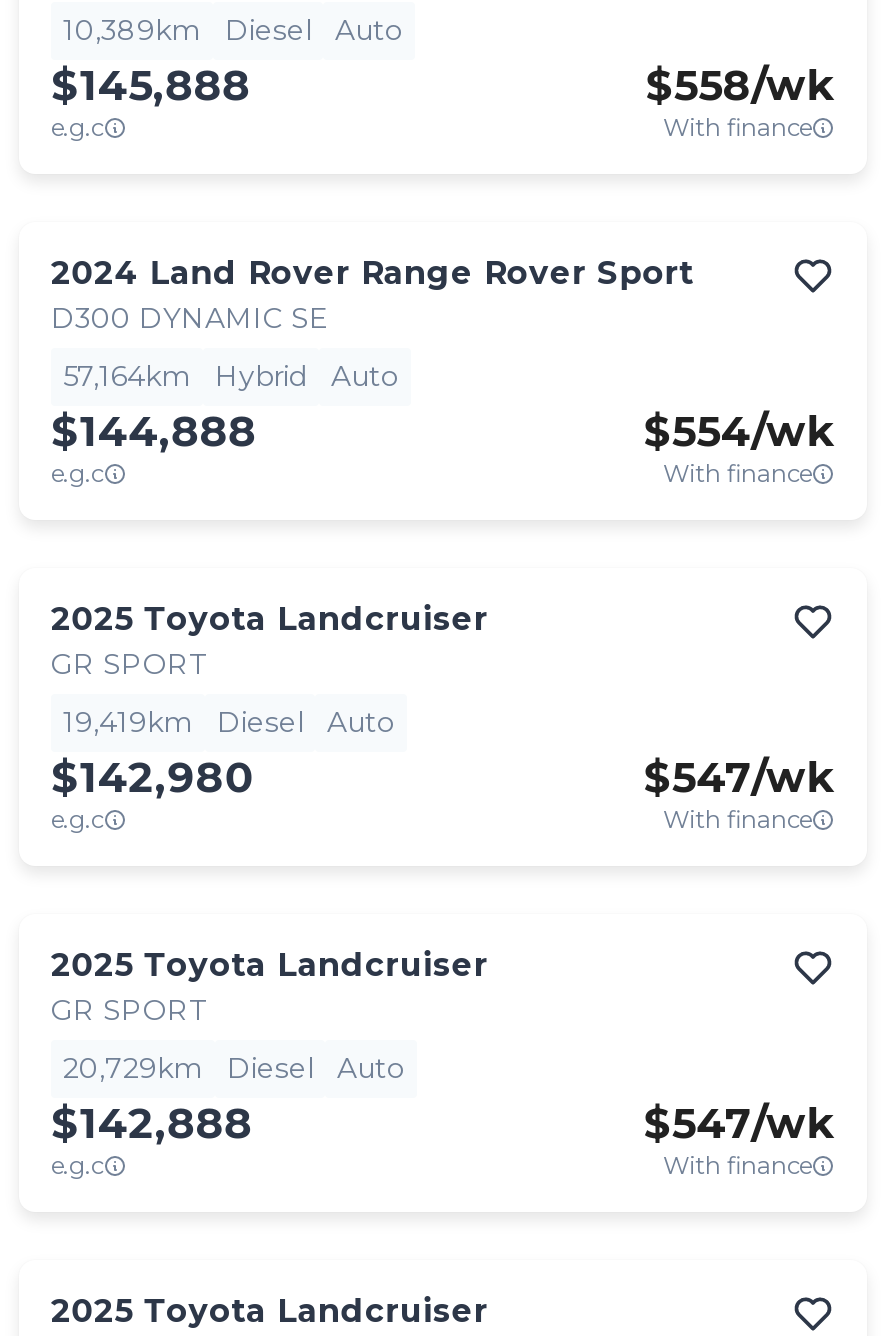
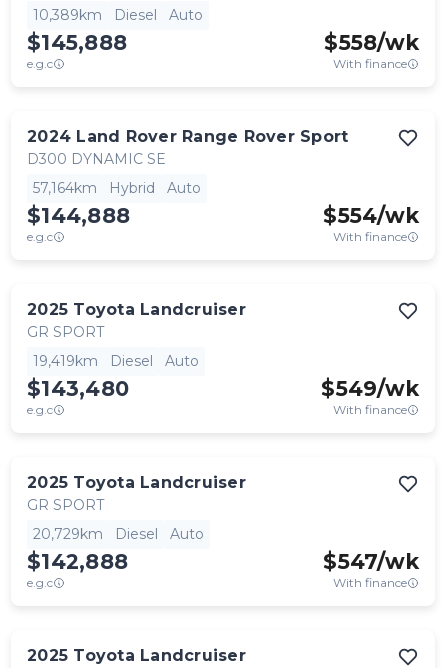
- $142,980
+ $143,480

- $547/wk
+ $549/wk
